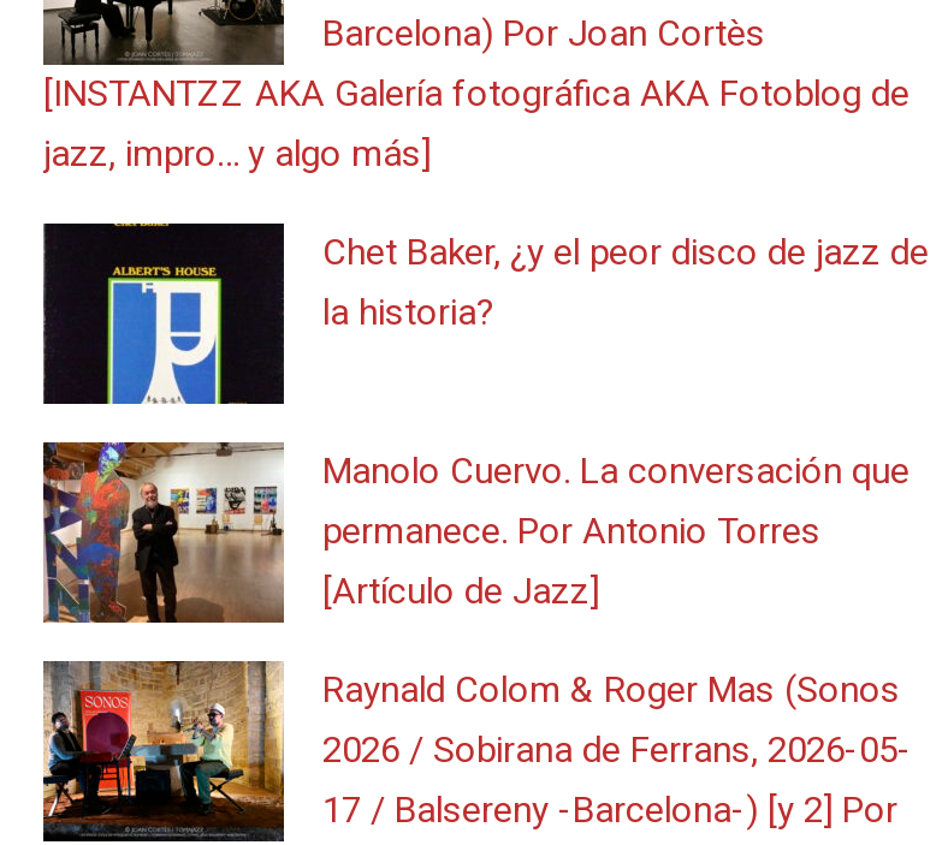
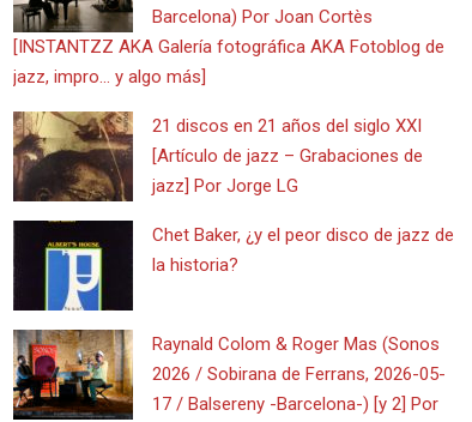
+ [image]
+ 21 discos en 21 años del siglo XXI
+ [Artículo de jazz – Grabaciones de
+ jazz] Por Jorge LG

moved down: [image] | Chet Baker, ¿y el peor disco de jazz de | la historia?

- [image]
- Manolo Cuervo. La conversación que
- permanece. Por Antonio Torres
- [Artículo de Jazz]
